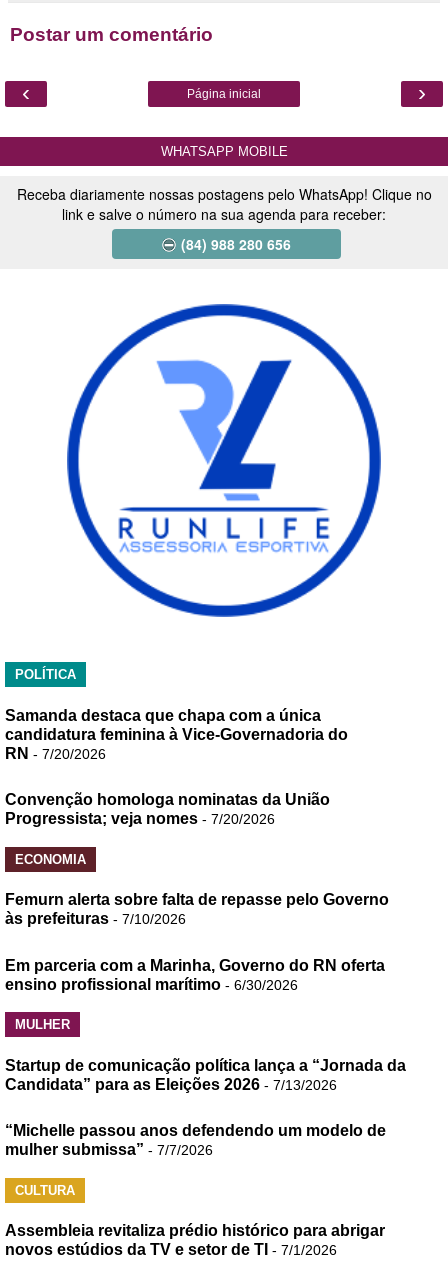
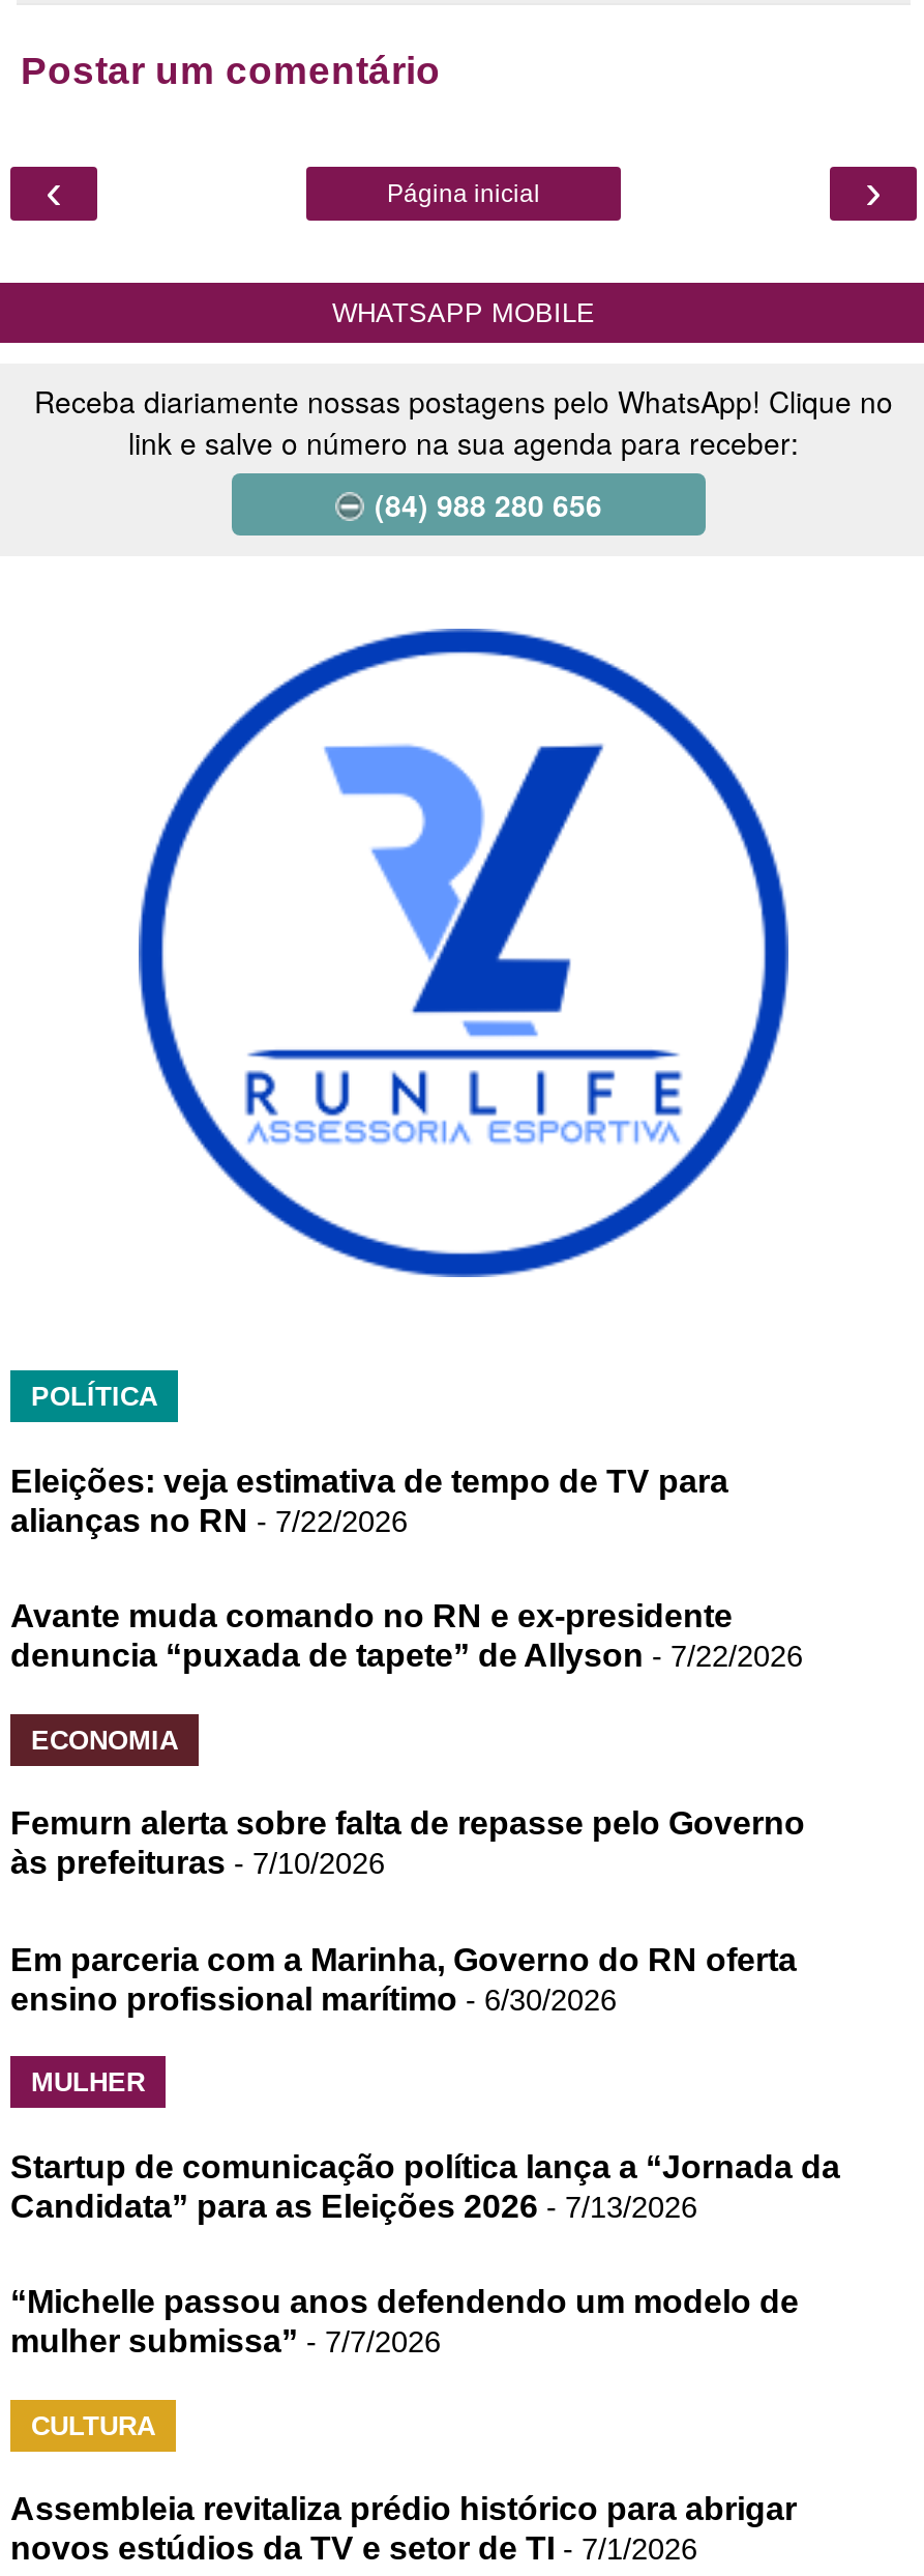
- Samanda destaca que chapa com a única
- candidatura feminina à Vice-Governadoria do
- RN - 7/20/2026
+ Eleições: veja estimativa de tempo de TV para
+ alianças no RN - 7/22/2026

- Convenção homologa nominatas da União
- Progressista; veja nomes - 7/20/2026
+ Avante muda comando no RN e ex-presidente
+ denuncia “puxada de tapete” de Allyson - 7/22/2026
